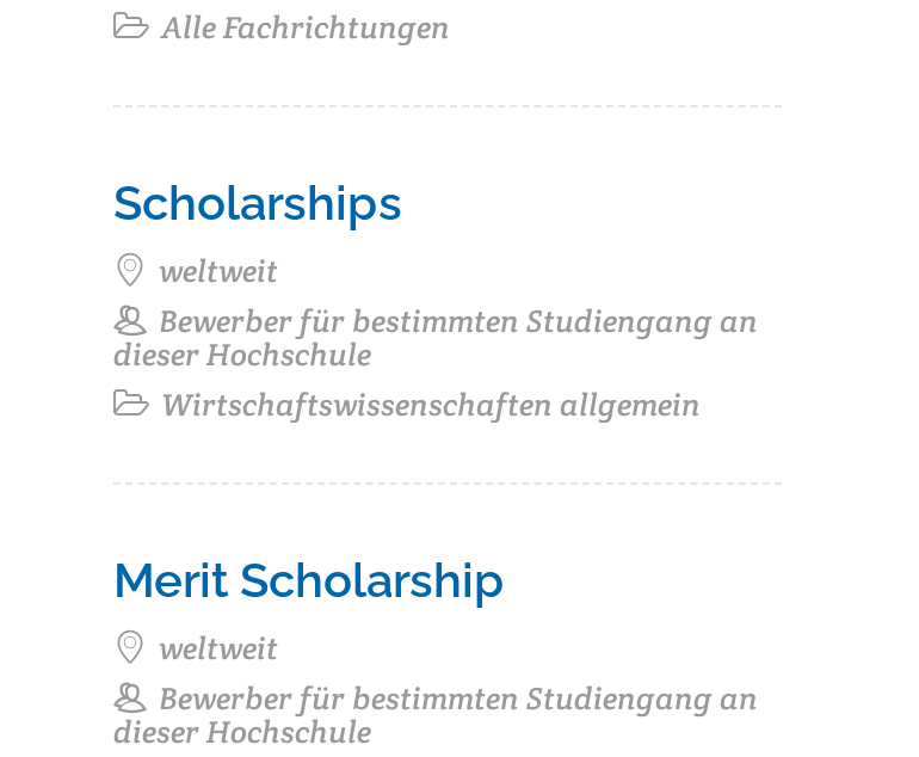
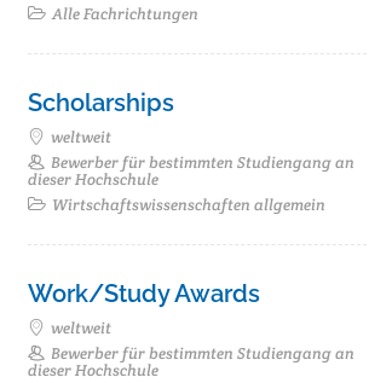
- Merit Scholarship
+ Work/Study Awards
